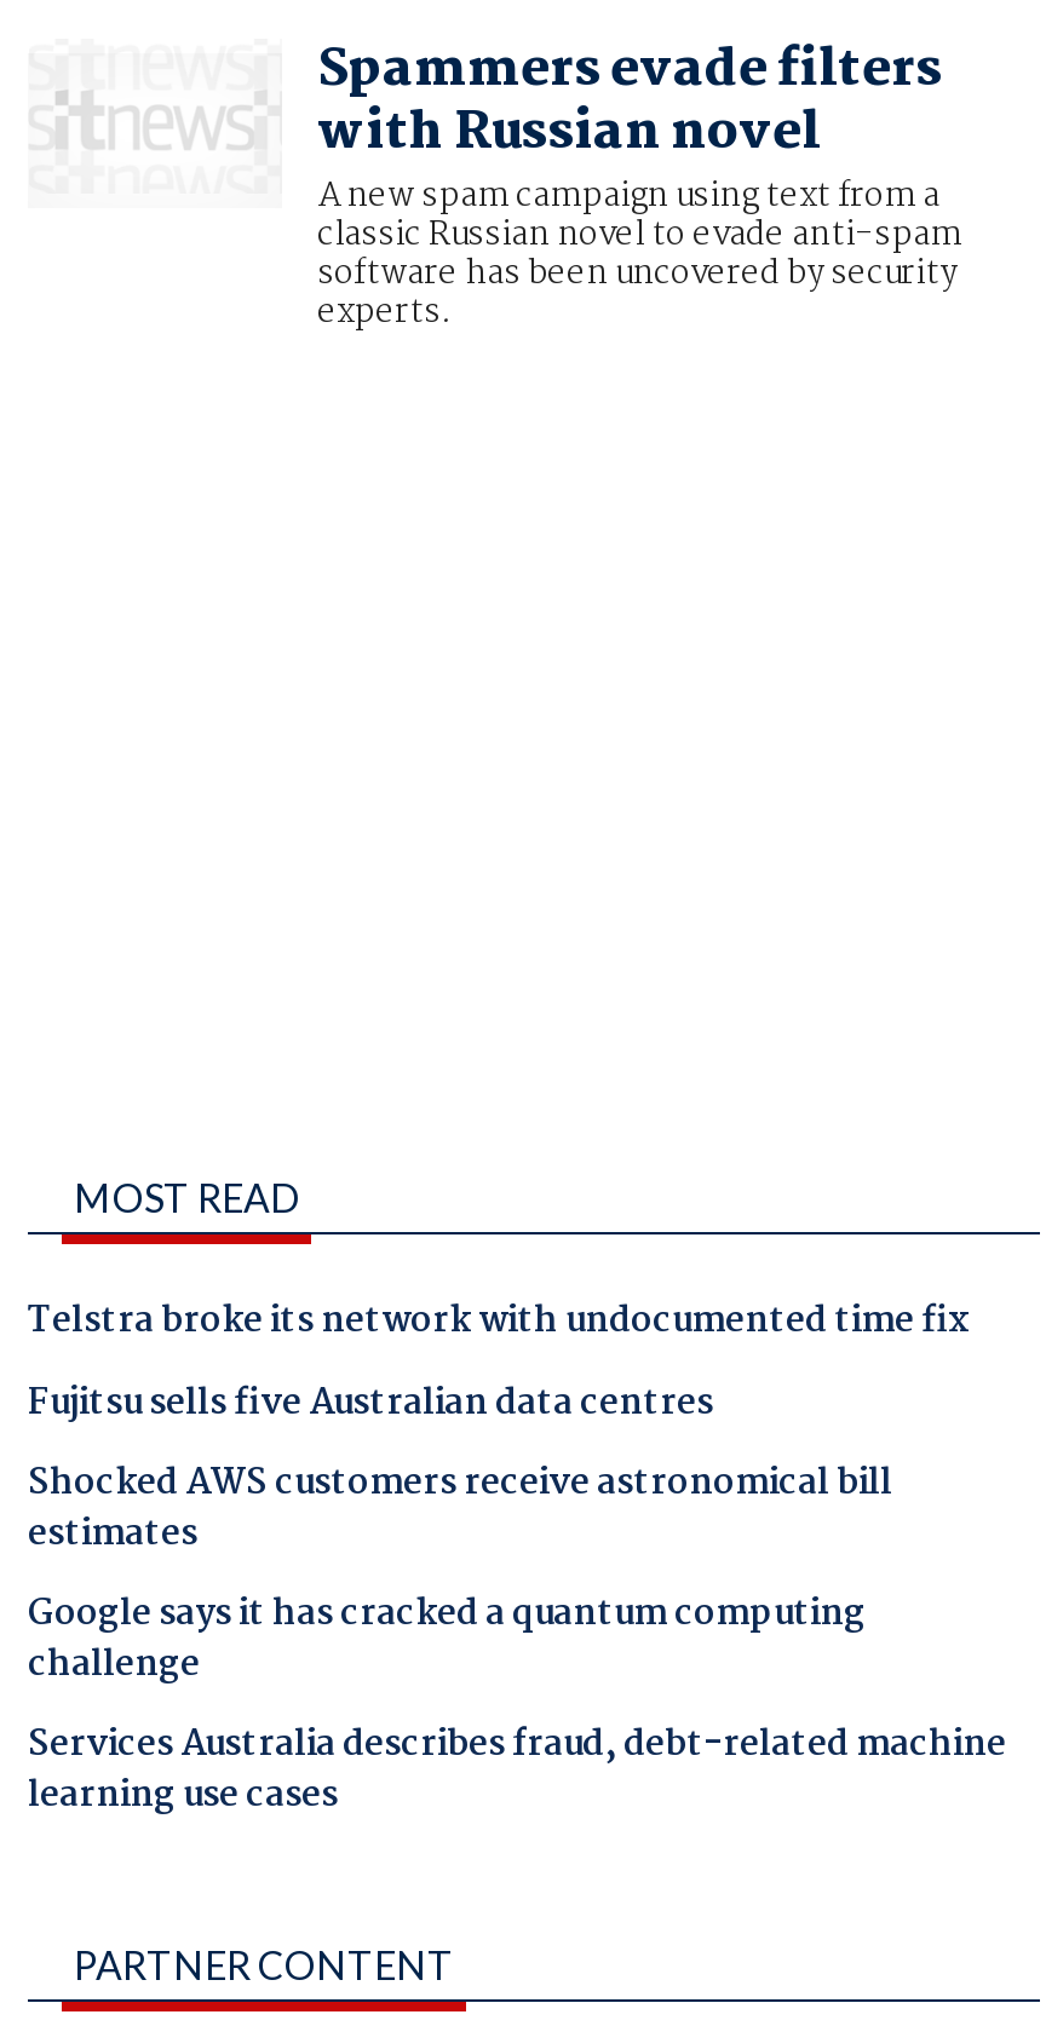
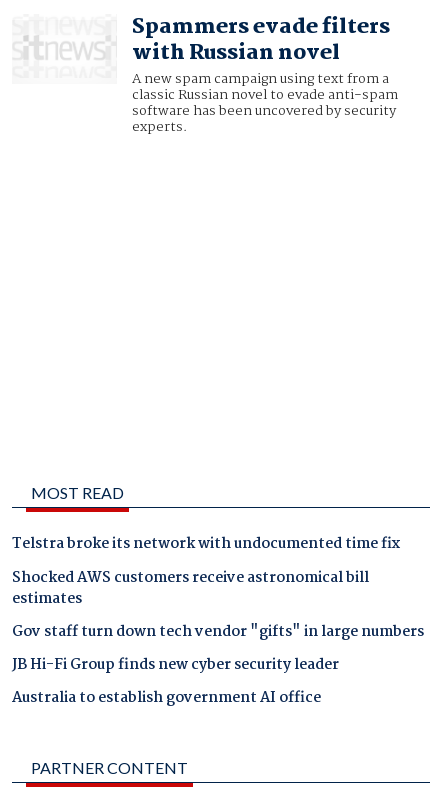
- Fujitsu sells five Australian data centres

- Google says it has cracked a quantum computing
- challenge
- Services Australia describes fraud, debt-related machine
- learning use cases
+ Gov staff turn down tech vendor "gifts" in large numbers
+ JB Hi-Fi Group finds new cyber security leader
+ Australia to establish government AI office
